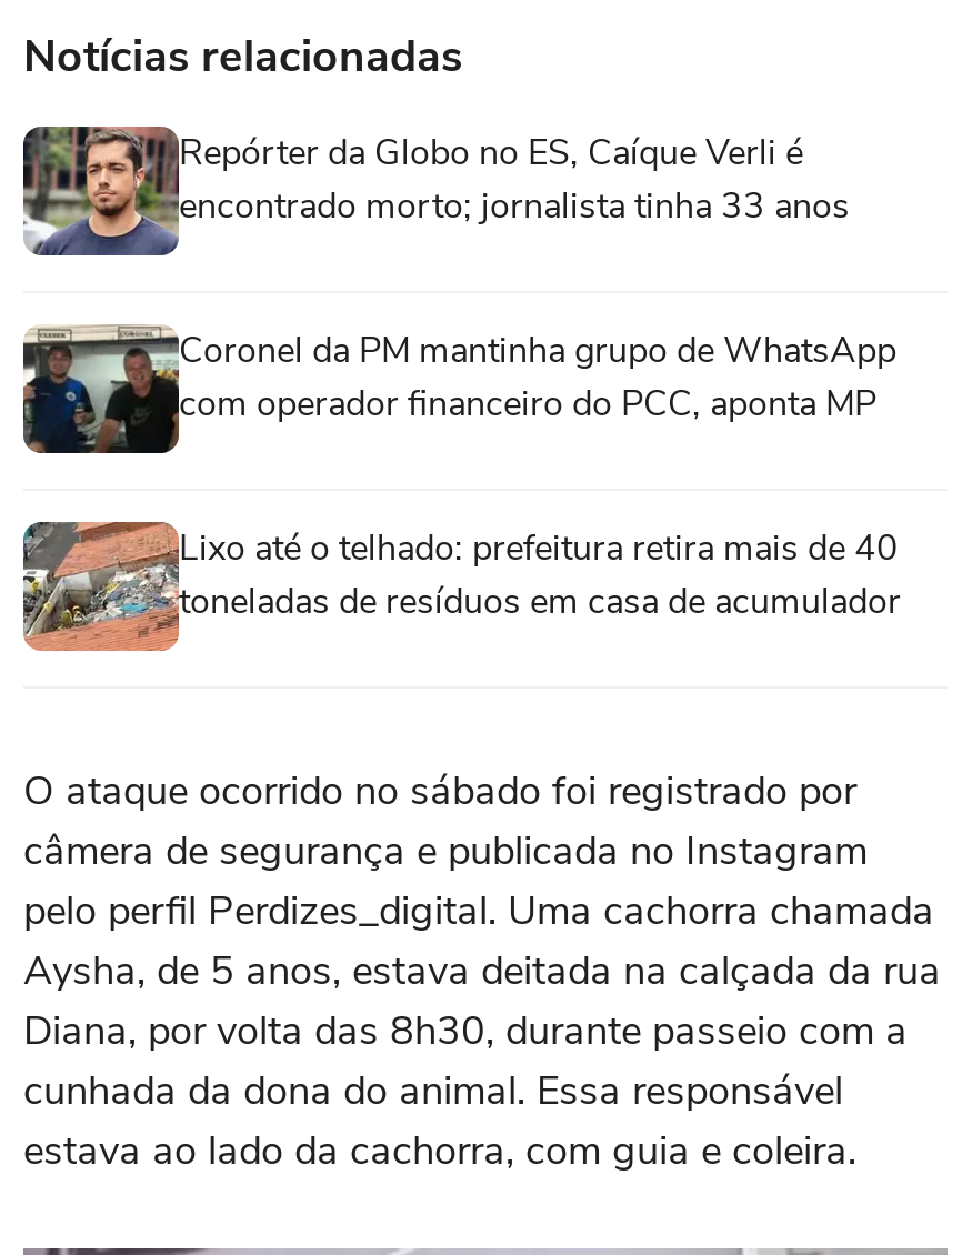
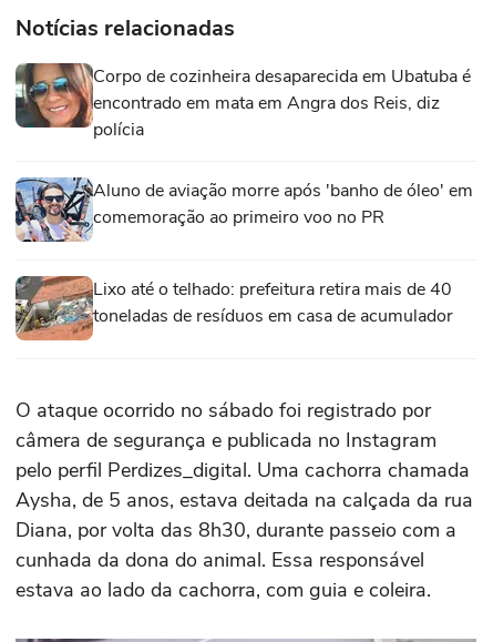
- [image]
- Repórter da Globo no ES, Caíque Verli é
- encontrado morto; jornalista tinha 33 anos
+ [image]
+ Corpo de cozinheira desaparecida em Ubatuba é
+ encontrado em mata em Angra dos Reis, diz
+ polícia

- [image]
- Coronel da PM mantinha grupo de WhatsApp
- com operador financeiro do PCC, aponta MP
+ [image]
+ Aluno de aviação morre após 'banho de óleo' em
+ comemoração ao primeiro voo no PR
